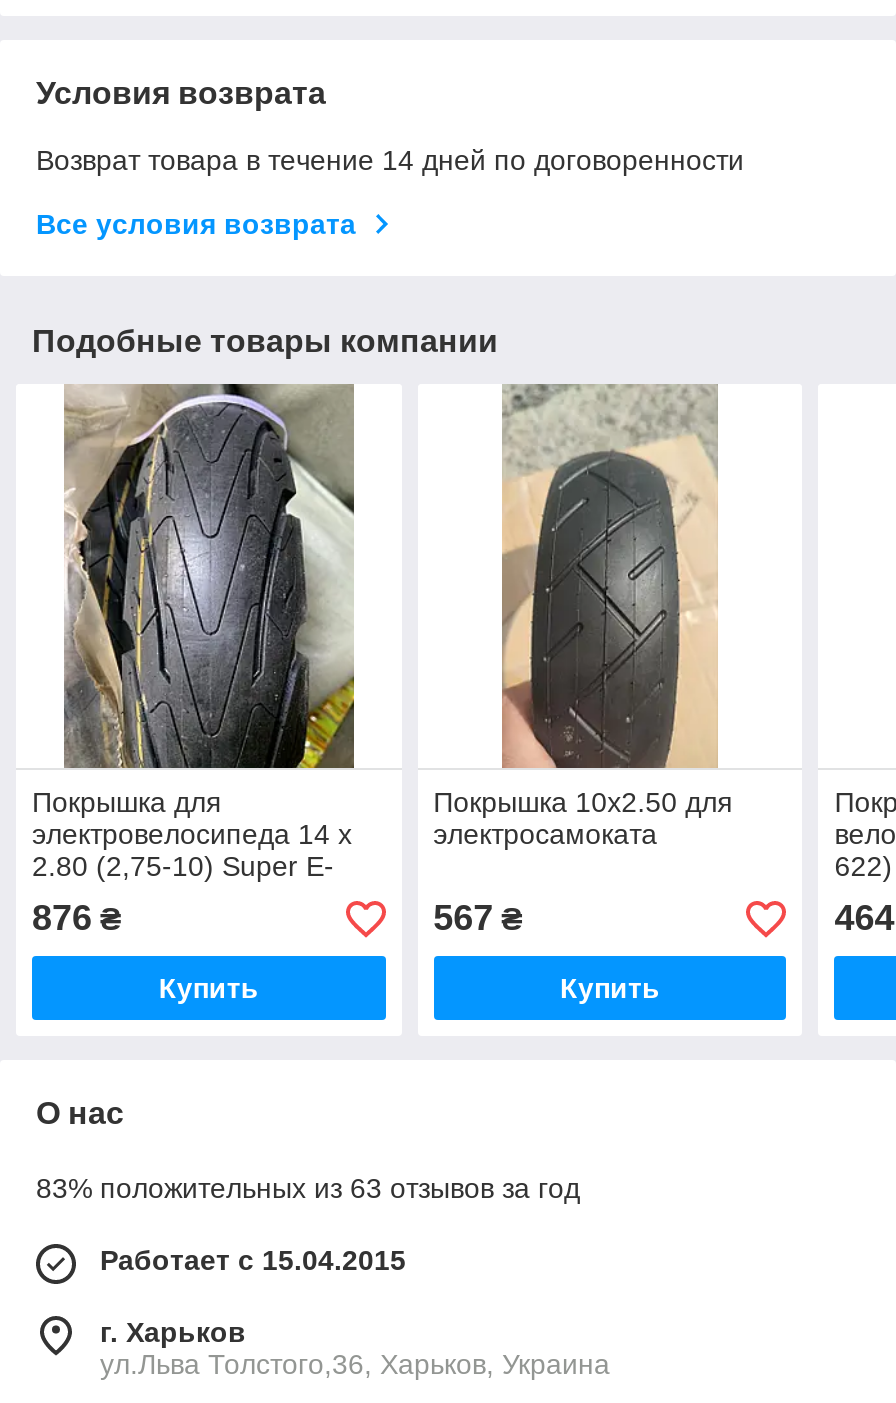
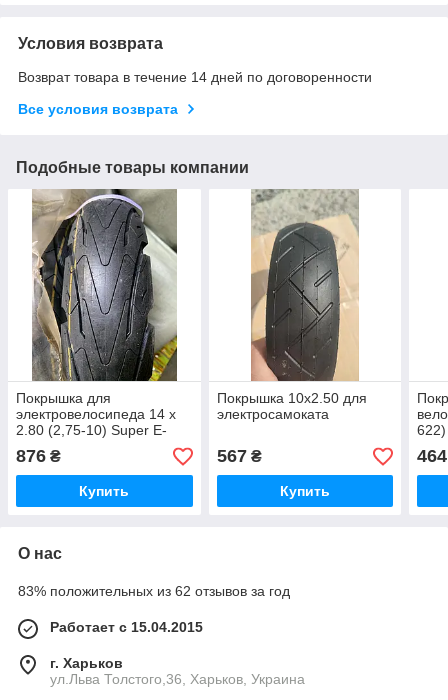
- 83% положительных из 63 отзывов за год
+ 83% положительных из 62 отзывов за год
